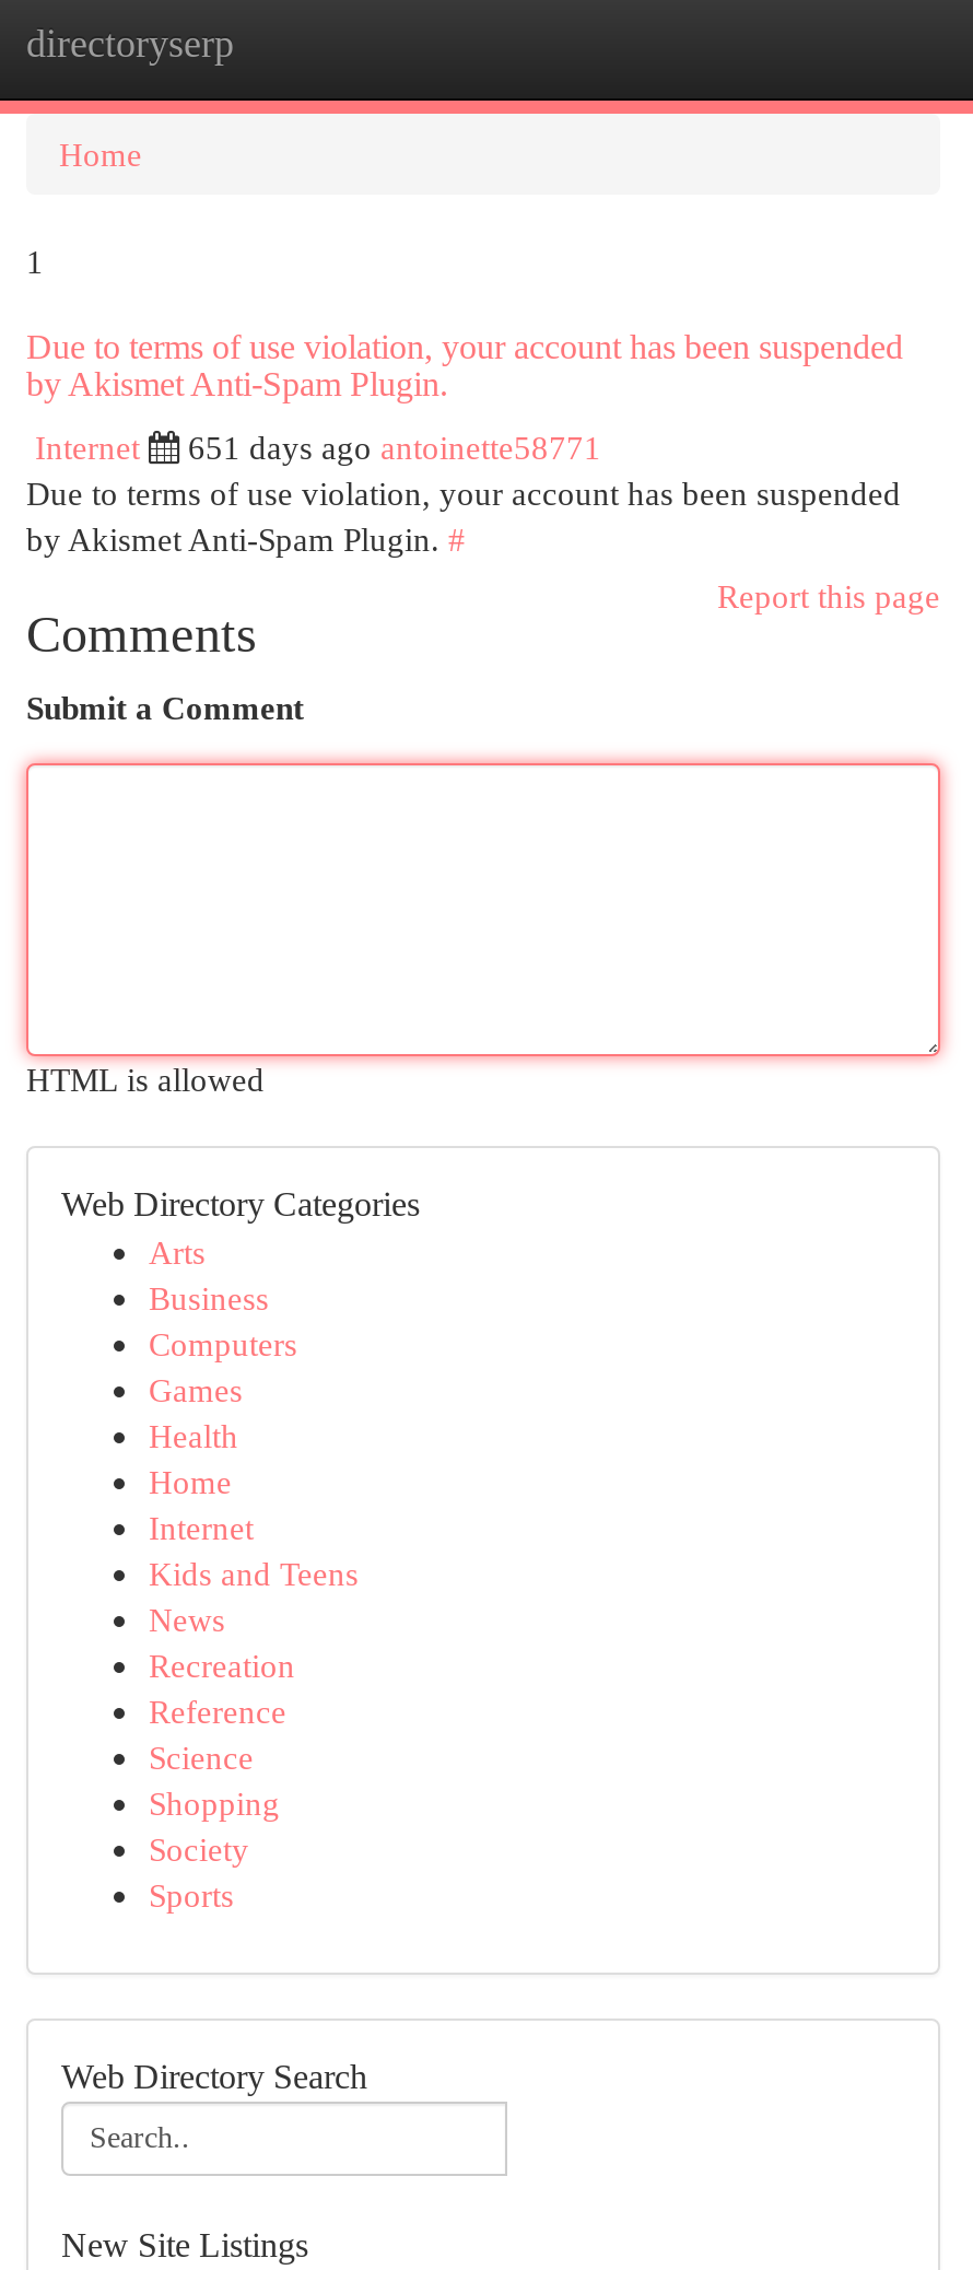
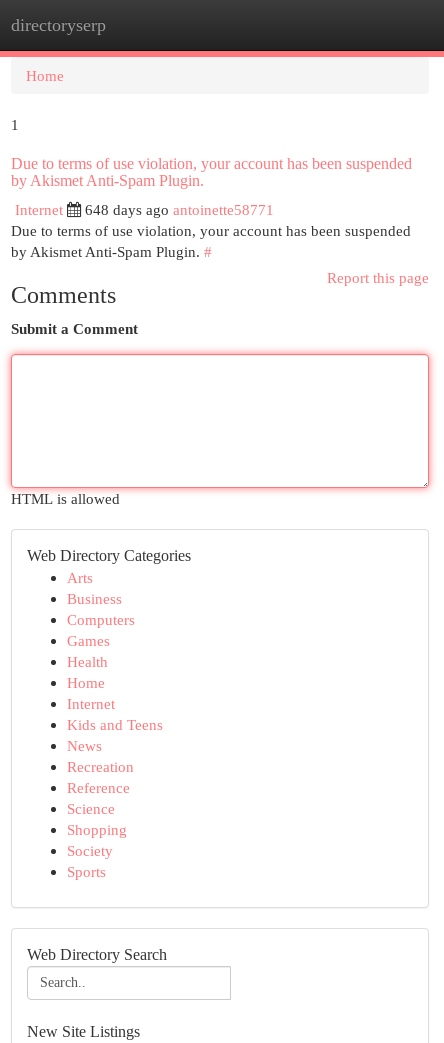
- 651 days ago antoinette58771
+ 648 days ago antoinette58771
